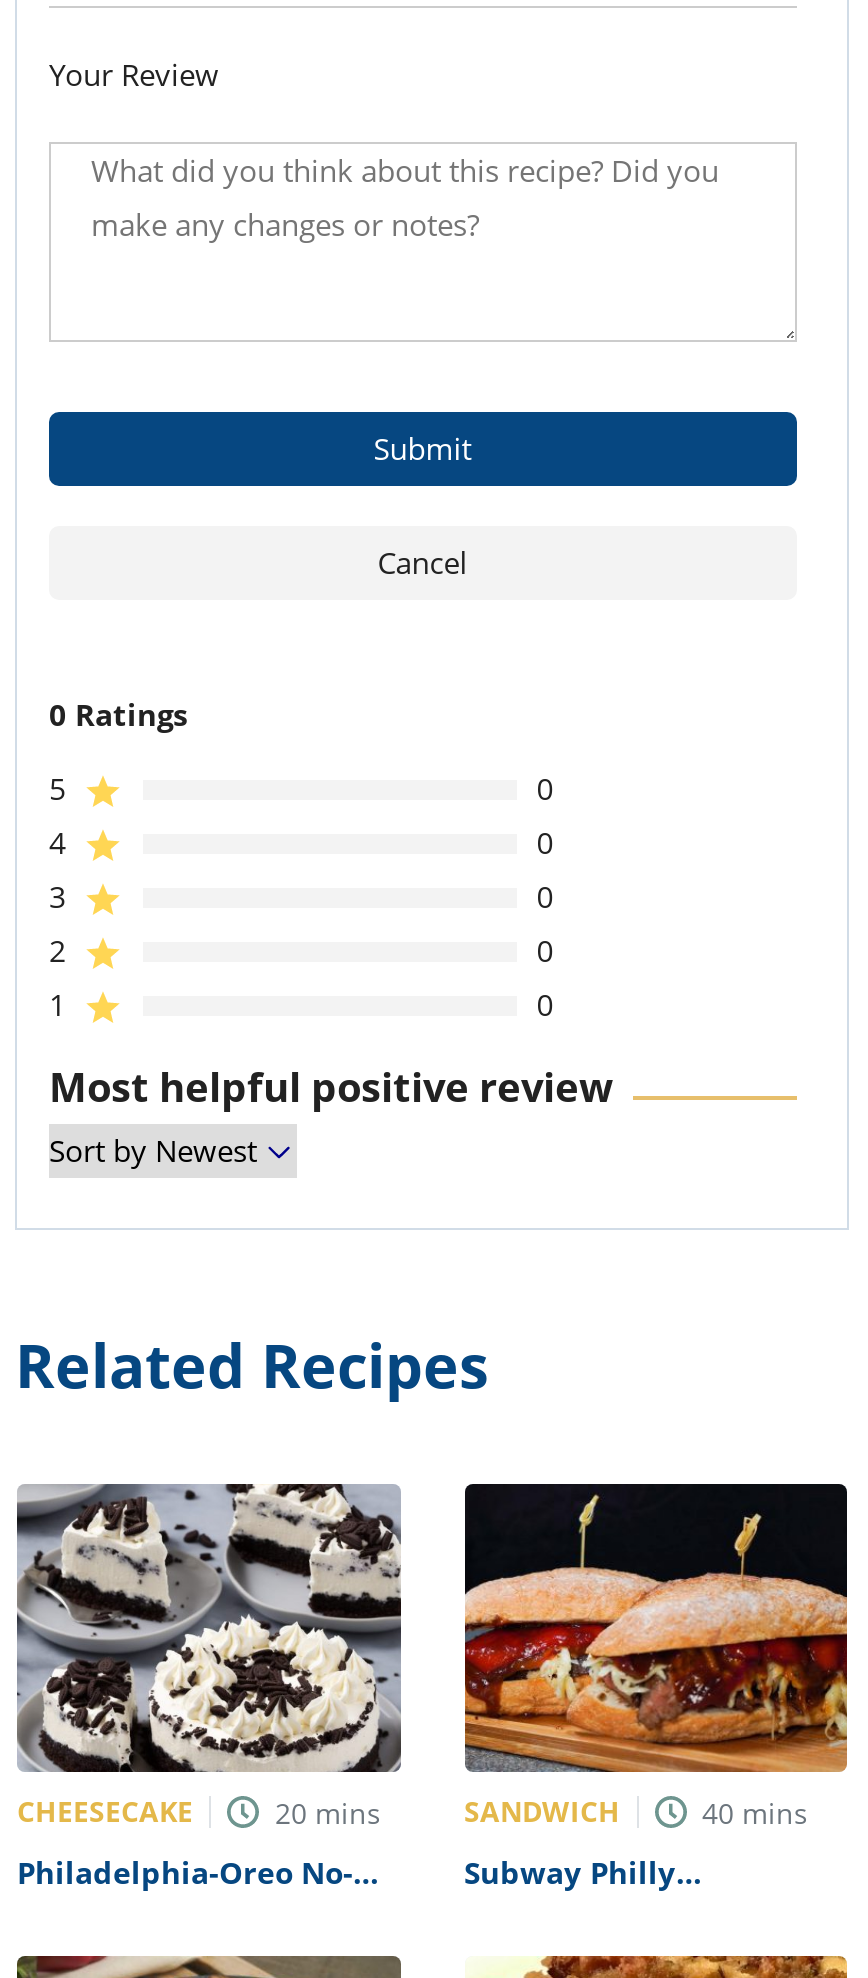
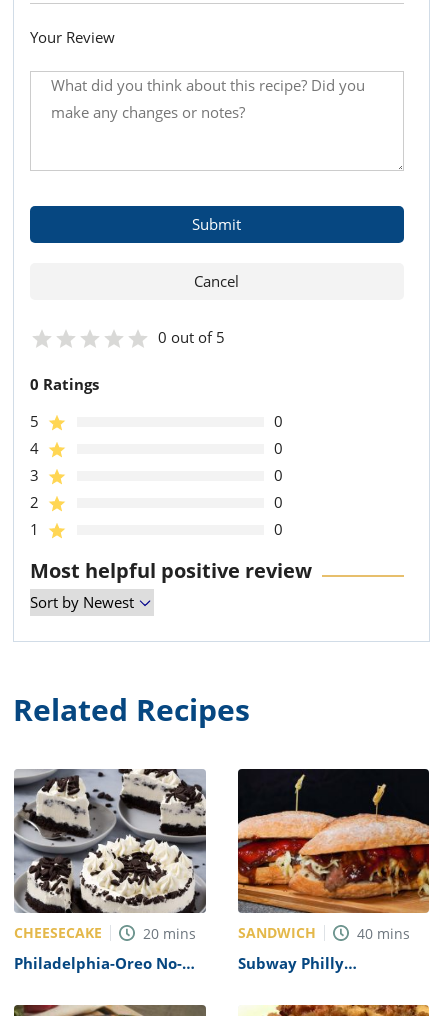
+ 0 out of 5
